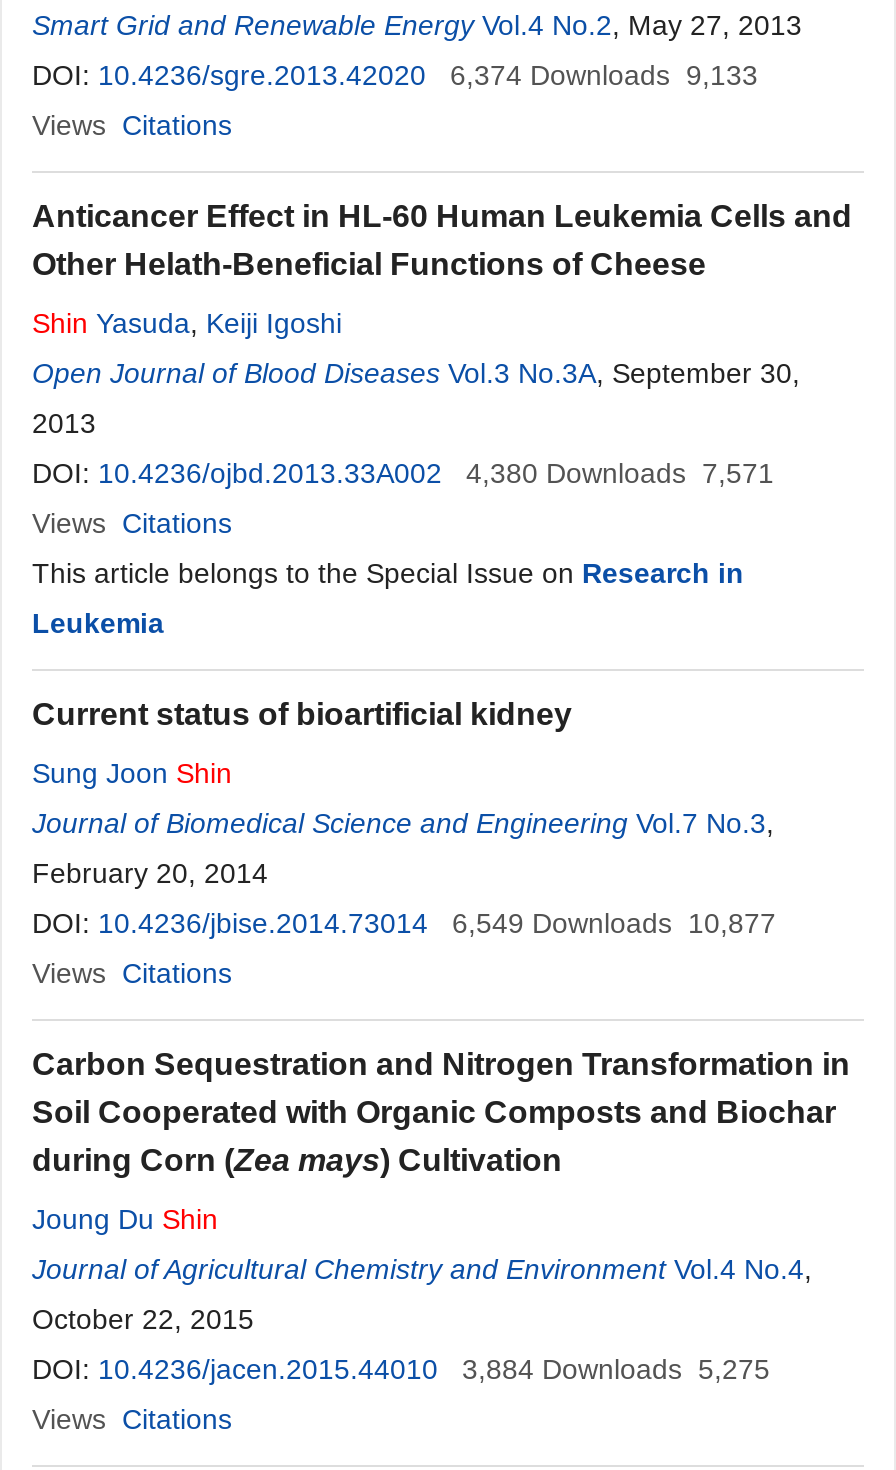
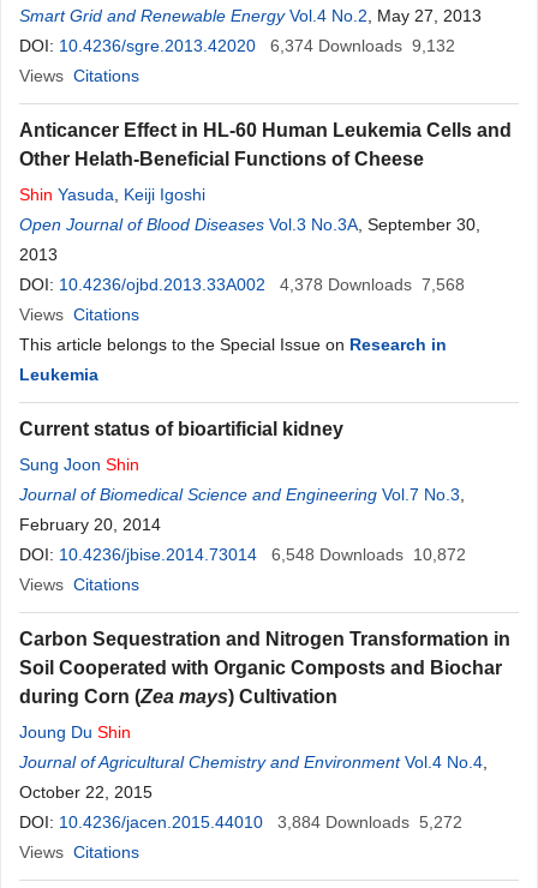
- DOI: 10.4236/sgre.2013.42020 6,374 Downloads 9,133
+ DOI: 10.4236/sgre.2013.42020 6,374 Downloads 9,132

- DOI: 10.4236/ojbd.2013.33A002 4,380 Downloads 7,571
+ DOI: 10.4236/ojbd.2013.33A002 4,378 Downloads 7,568

- DOI: 10.4236/jbise.2014.73014 6,549 Downloads 10,877
+ DOI: 10.4236/jbise.2014.73014 6,548 Downloads 10,872

- DOI: 10.4236/jacen.2015.44010 3,884 Downloads 5,275
+ DOI: 10.4236/jacen.2015.44010 3,884 Downloads 5,272
